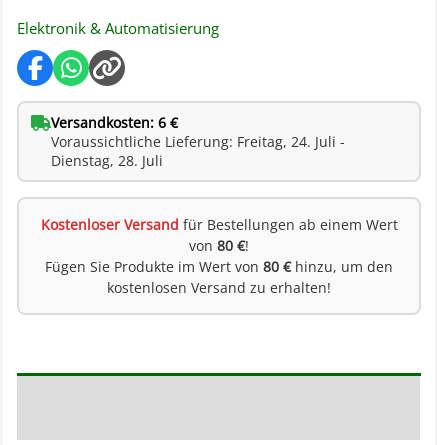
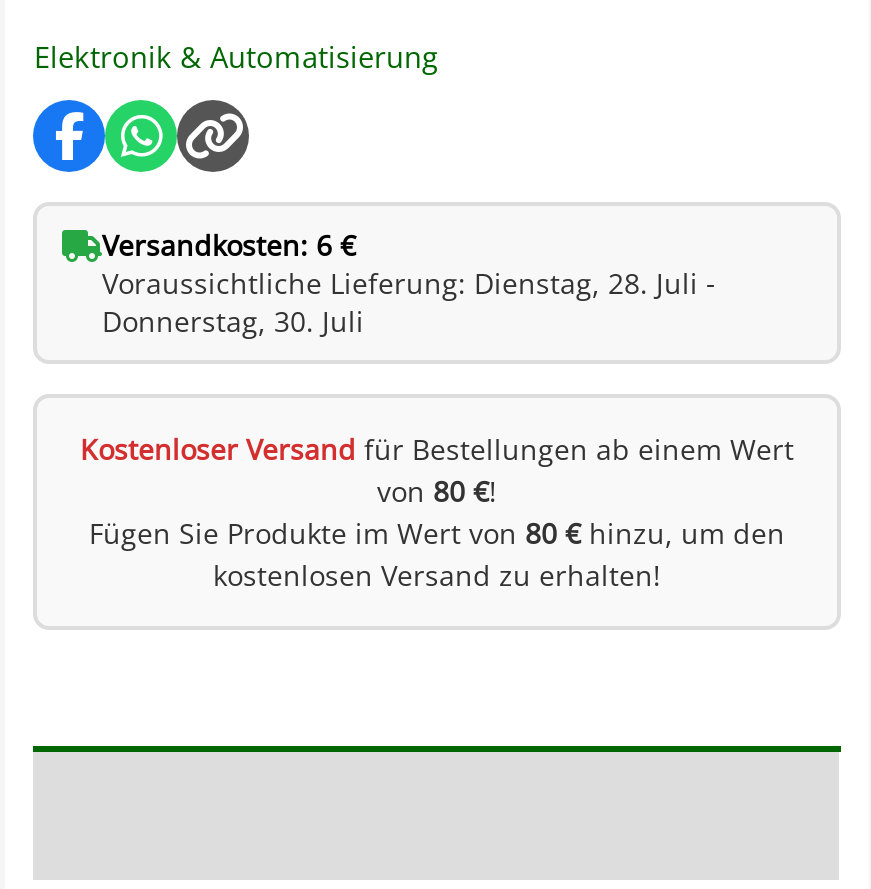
- Voraussichtliche Lieferung: Freitag, 24. Juli -
+ Voraussichtliche Lieferung: Dienstag, 28. Juli -

- Dienstag, 28. Juli
+ Donnerstag, 30. Juli
